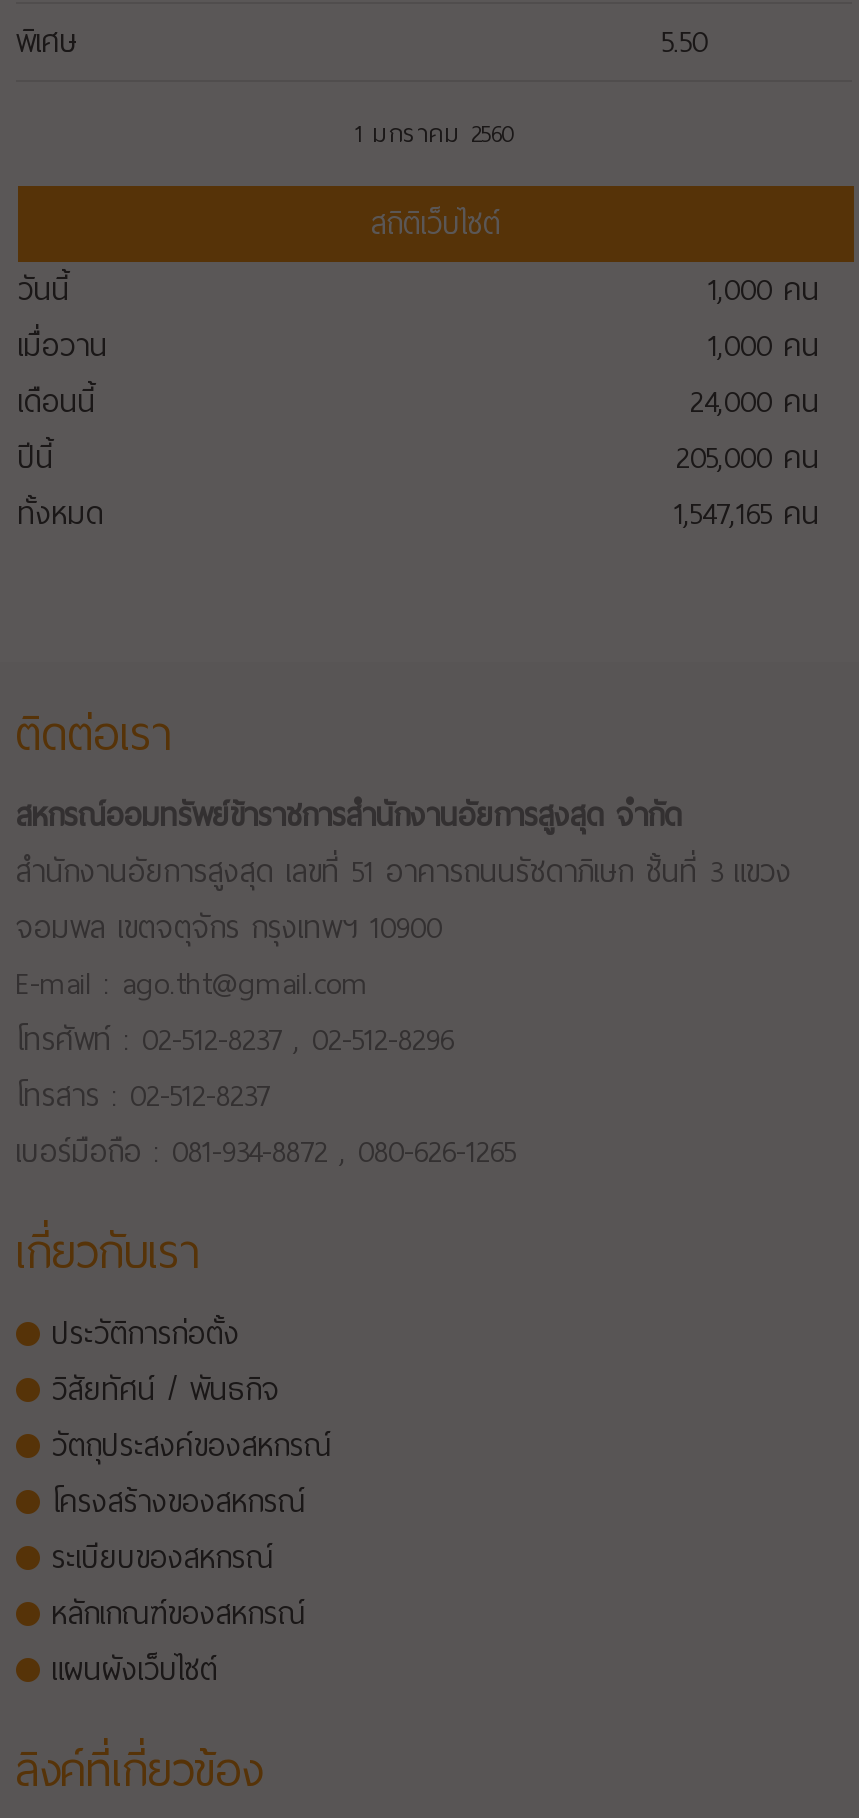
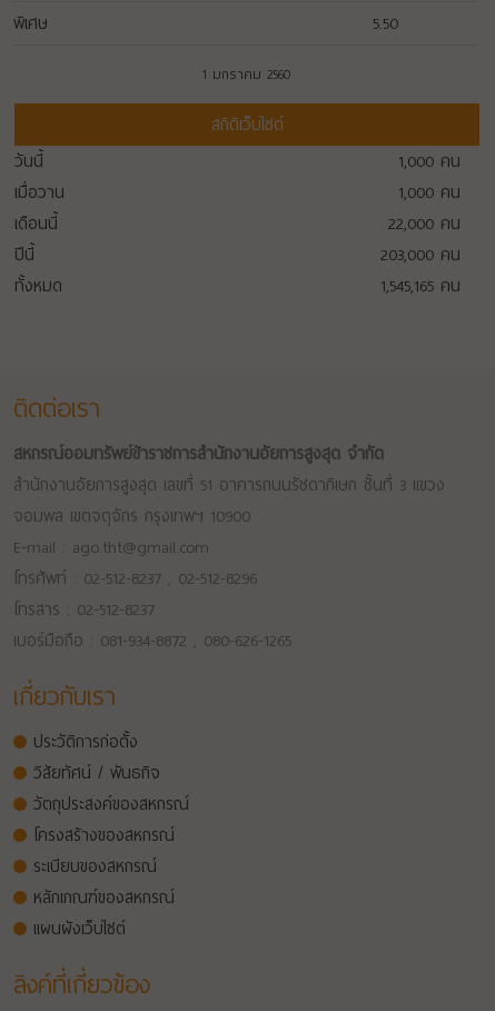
- 24,000คน
+ 22,000คน

- 205,000คน
+ 203,000คน

- 1,547,165คน
+ 1,545,165คน
